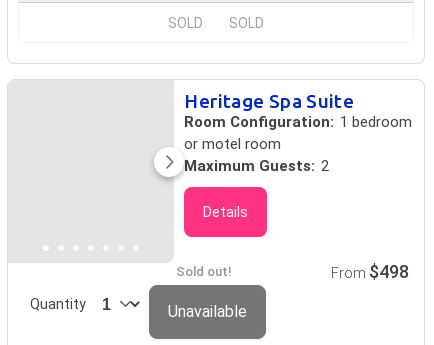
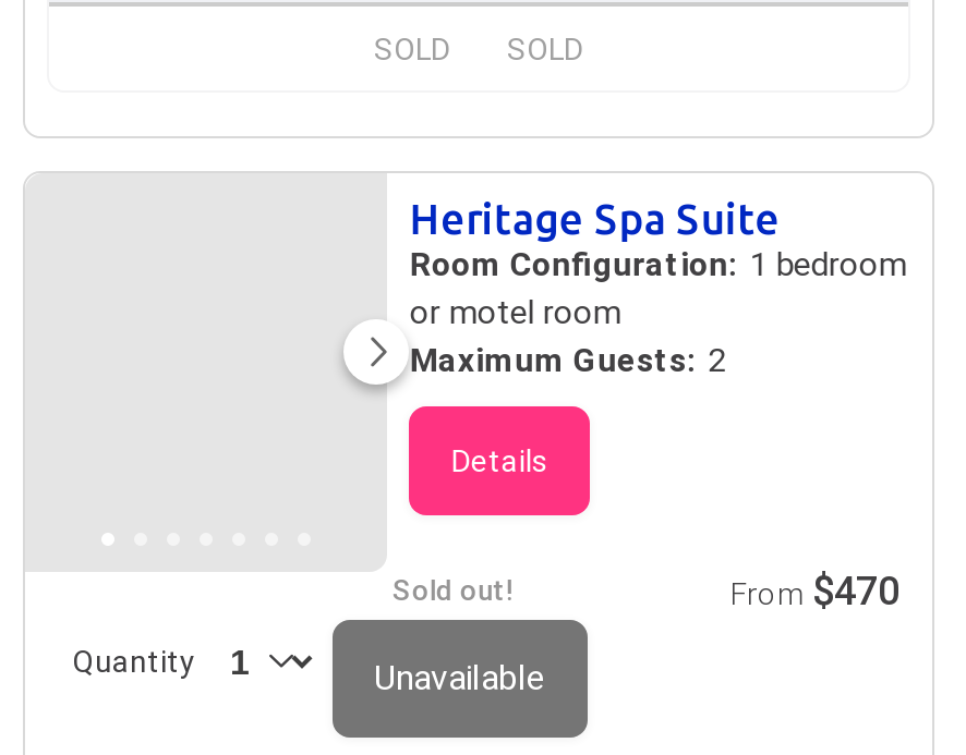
- From $498
+ From $470
